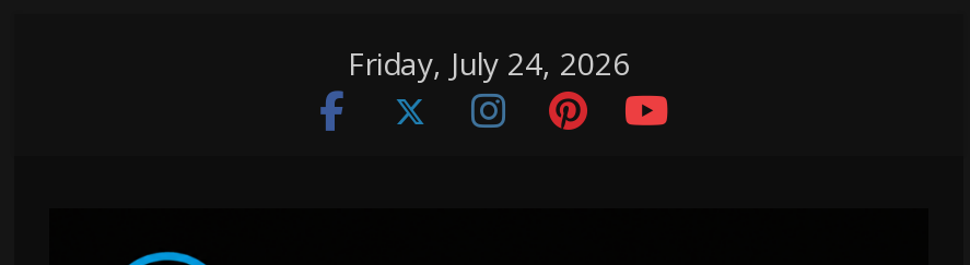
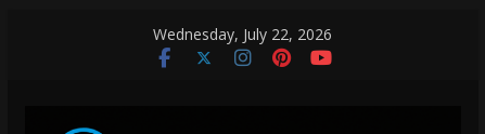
- Friday, July 24, 2026
+ Wednesday, July 22, 2026
